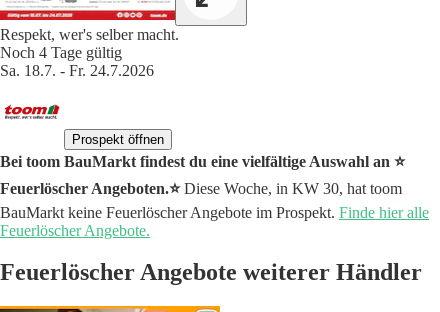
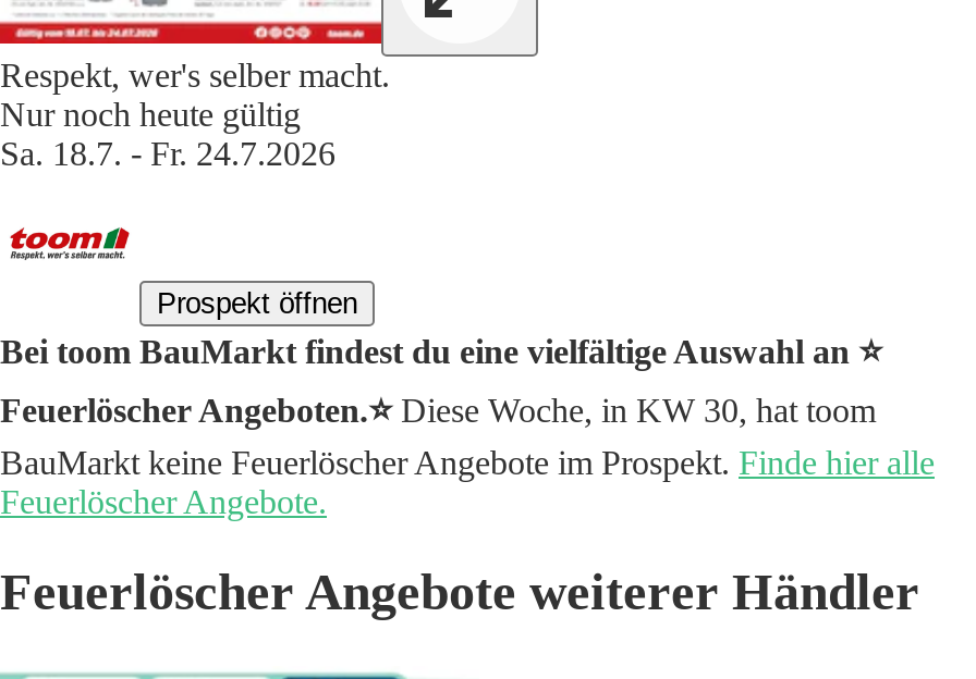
- Noch 4 Tage gültig
+ Nur noch heute gültig
